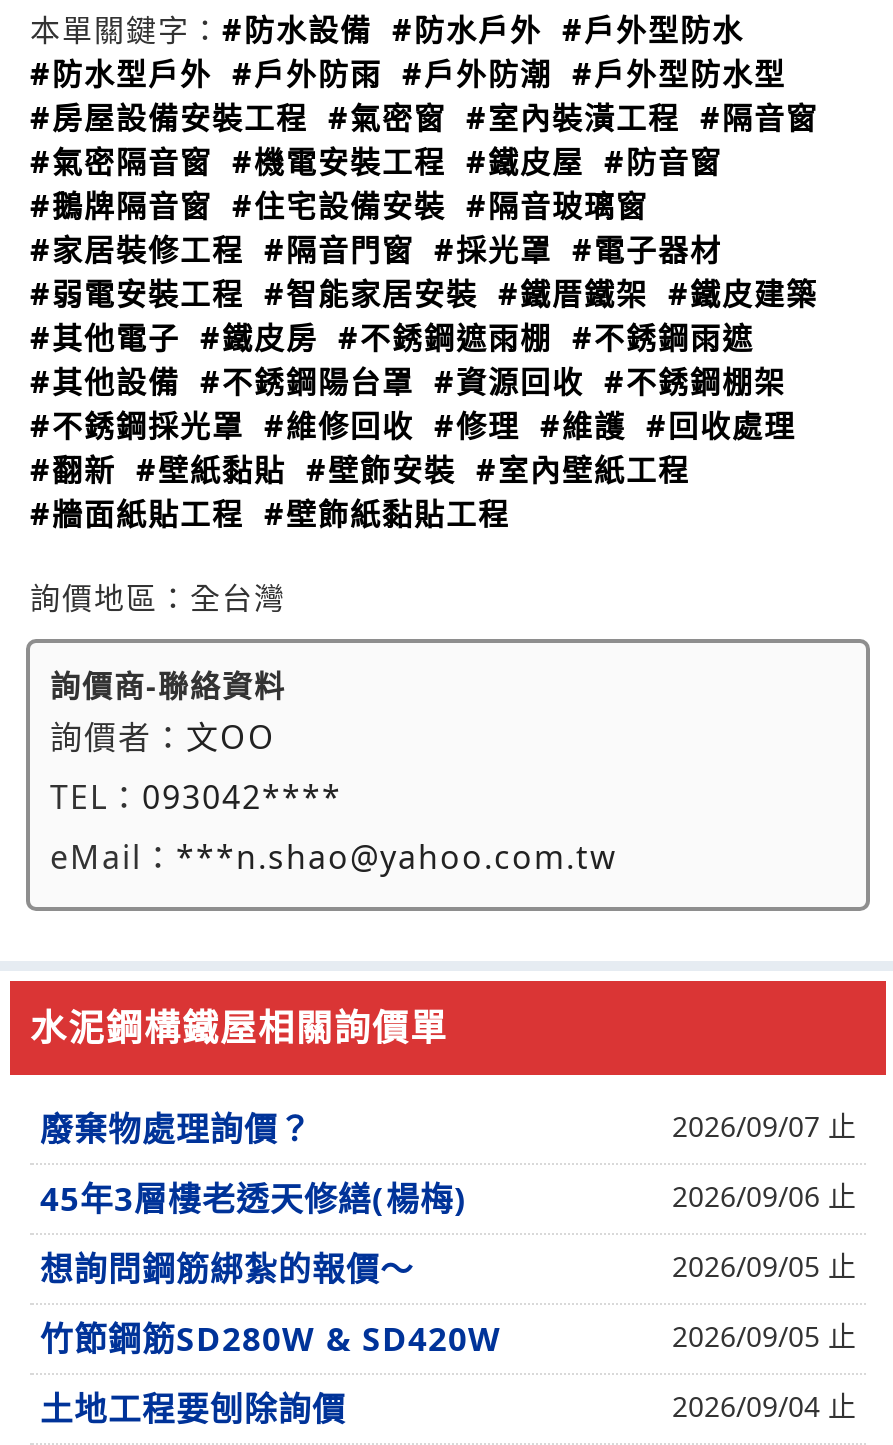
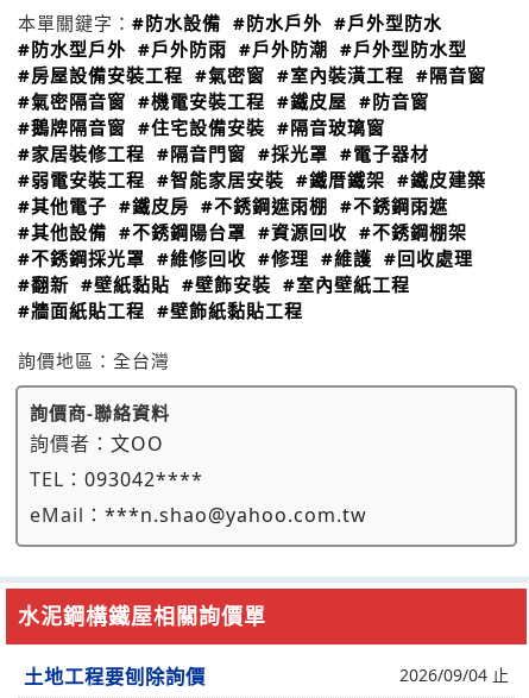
- 廢棄物處理詢價？
- 2026/09/07 止
- 45年3層樓老透天修繕(楊梅)
- 2026/09/06 止
- 想詢問鋼筋綁紮的報價～
- 2026/09/05 止
- 竹節鋼筋SD280W & SD420W
- 2026/09/05 止
